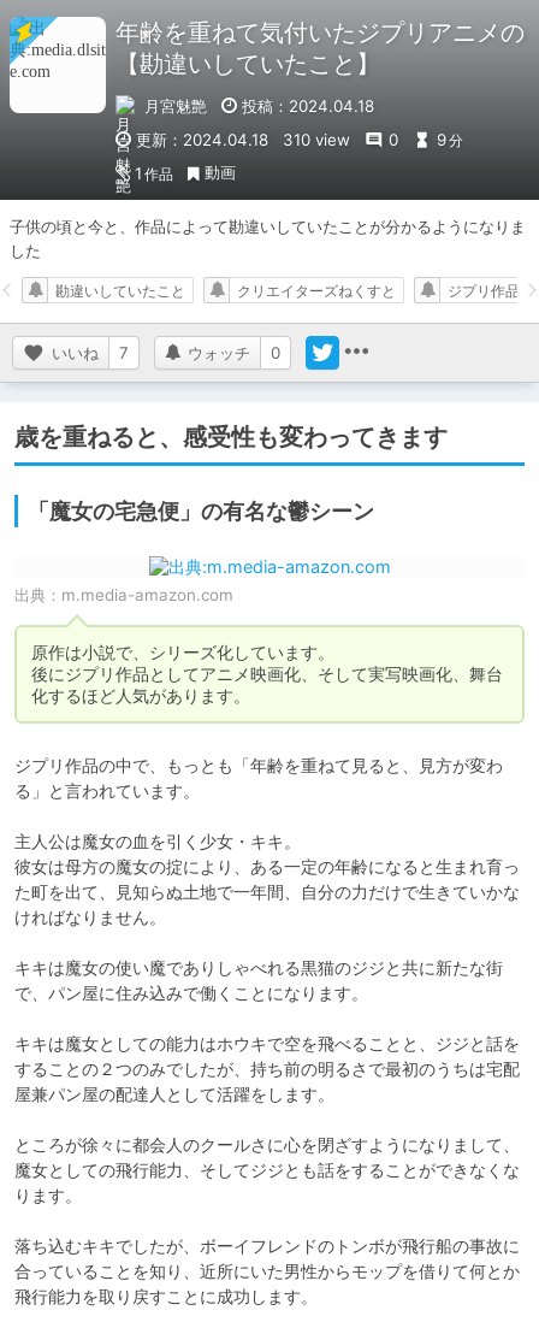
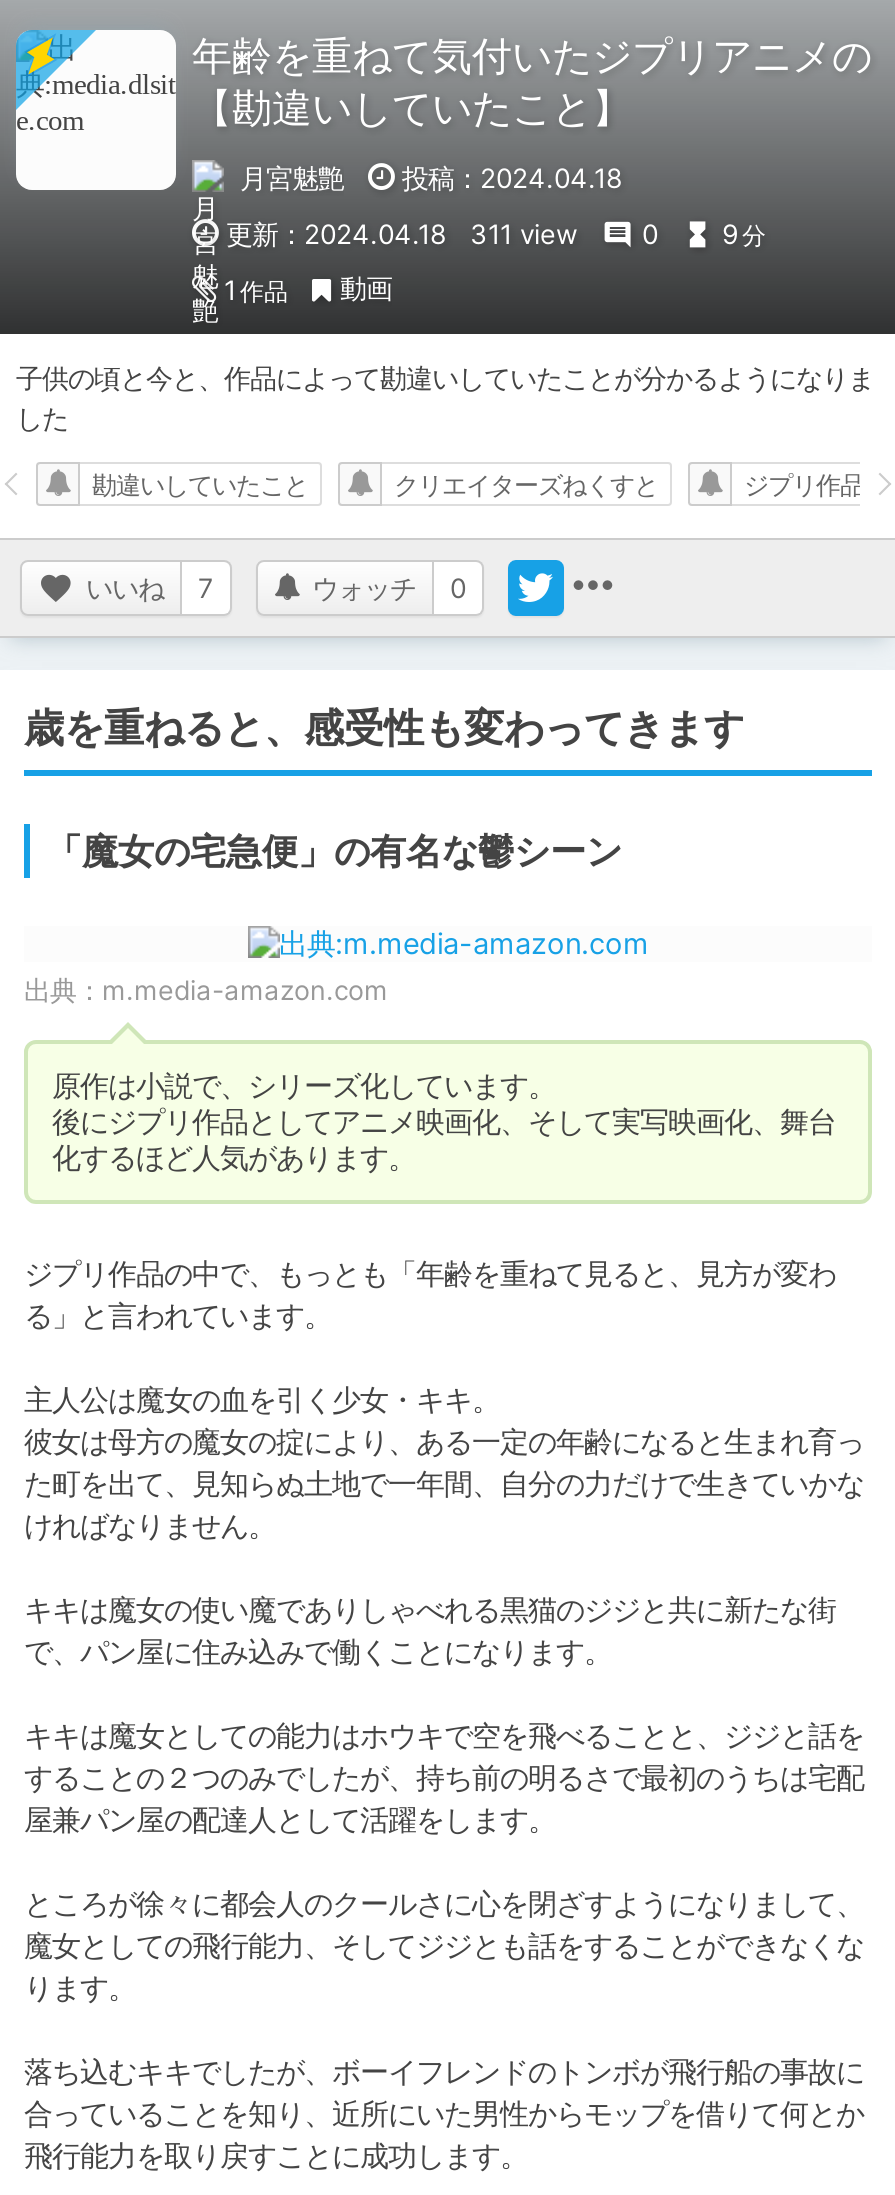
- 更新：2024.04.18 310 view 0 9 分
+ 更新：2024.04.18 311 view 0 9 分
